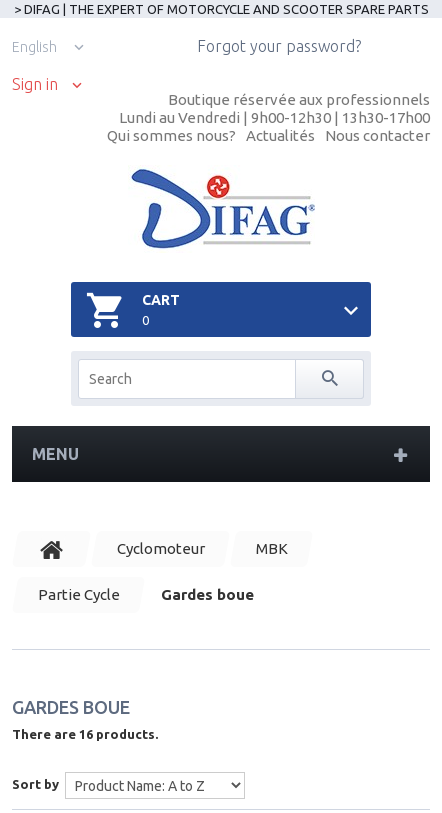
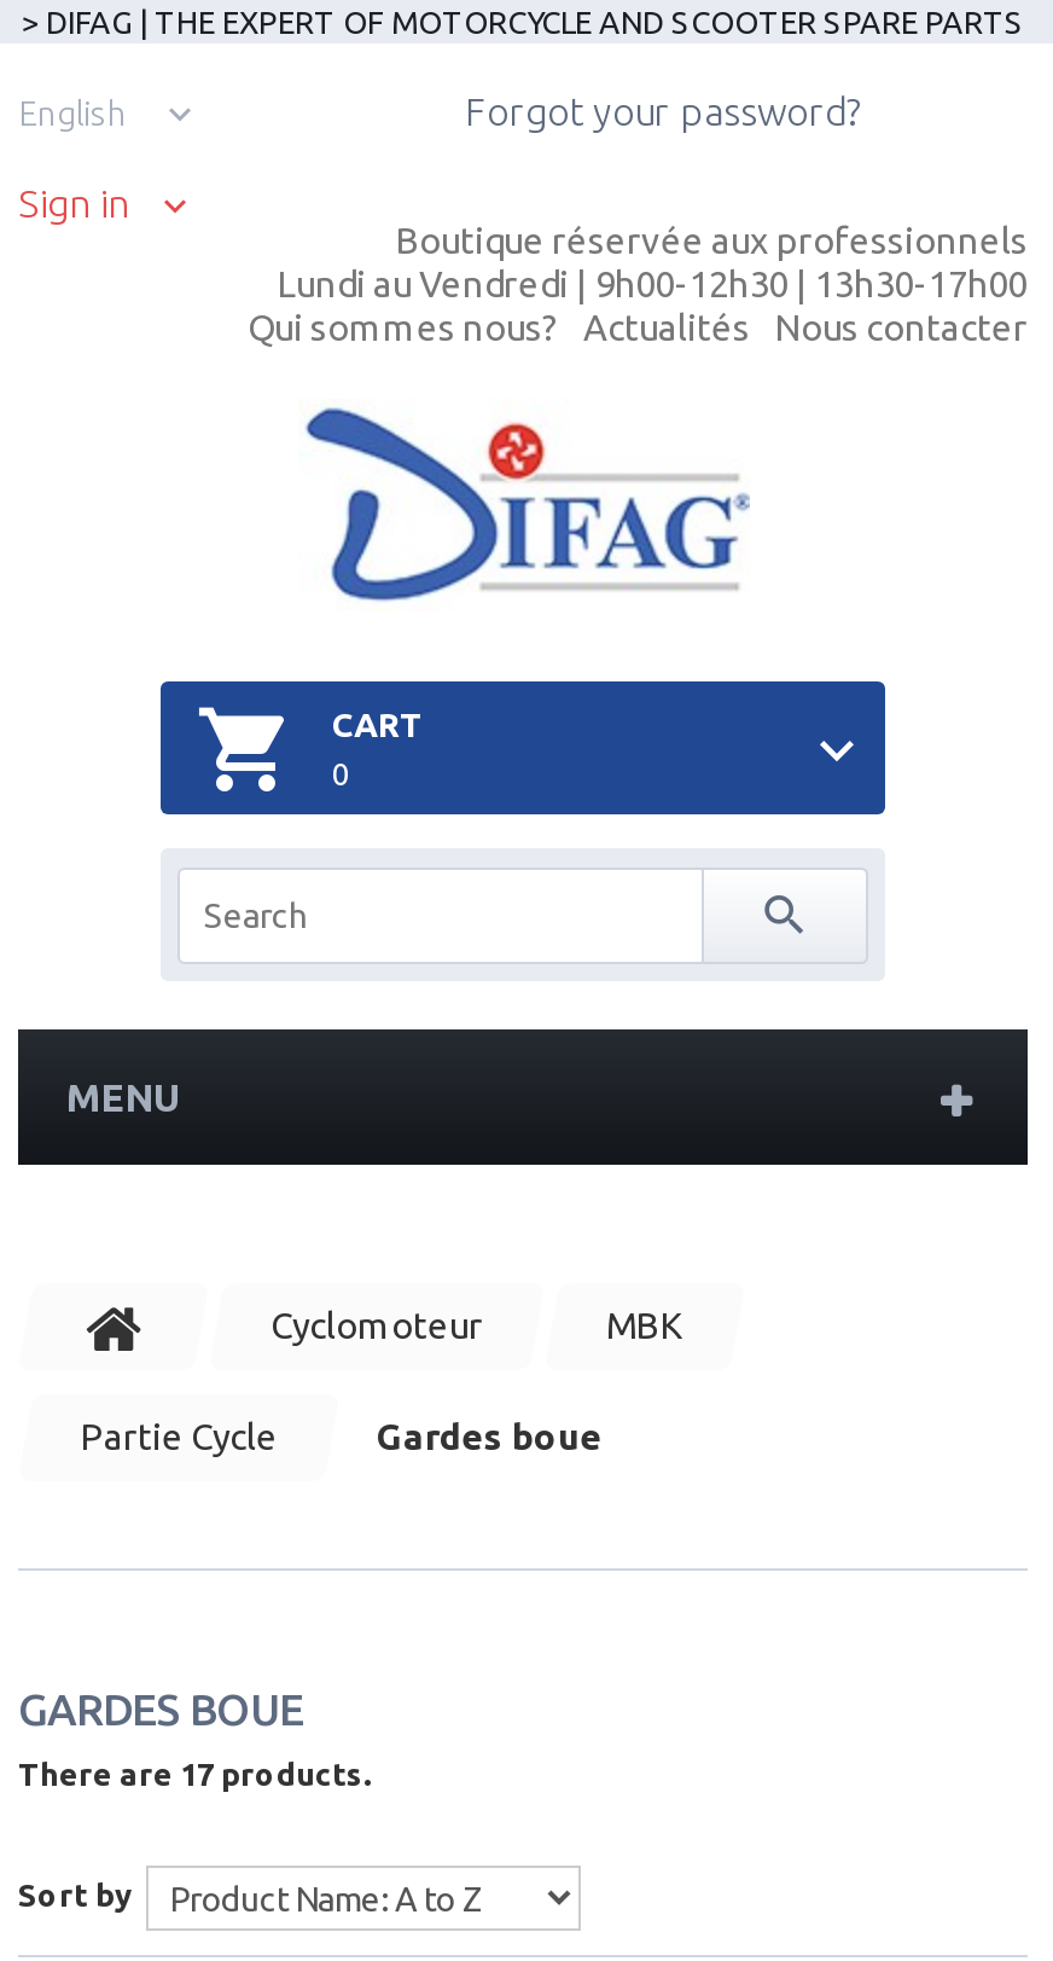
- There are 16 products.
+ There are 17 products.
